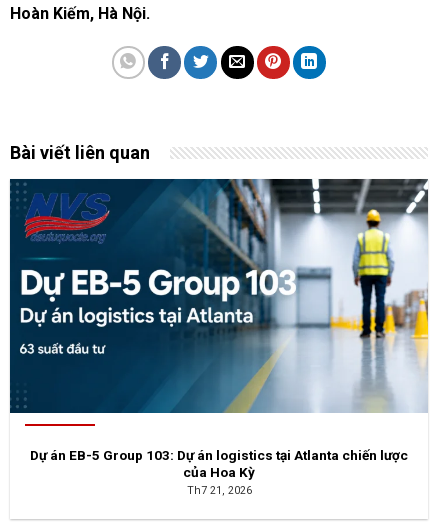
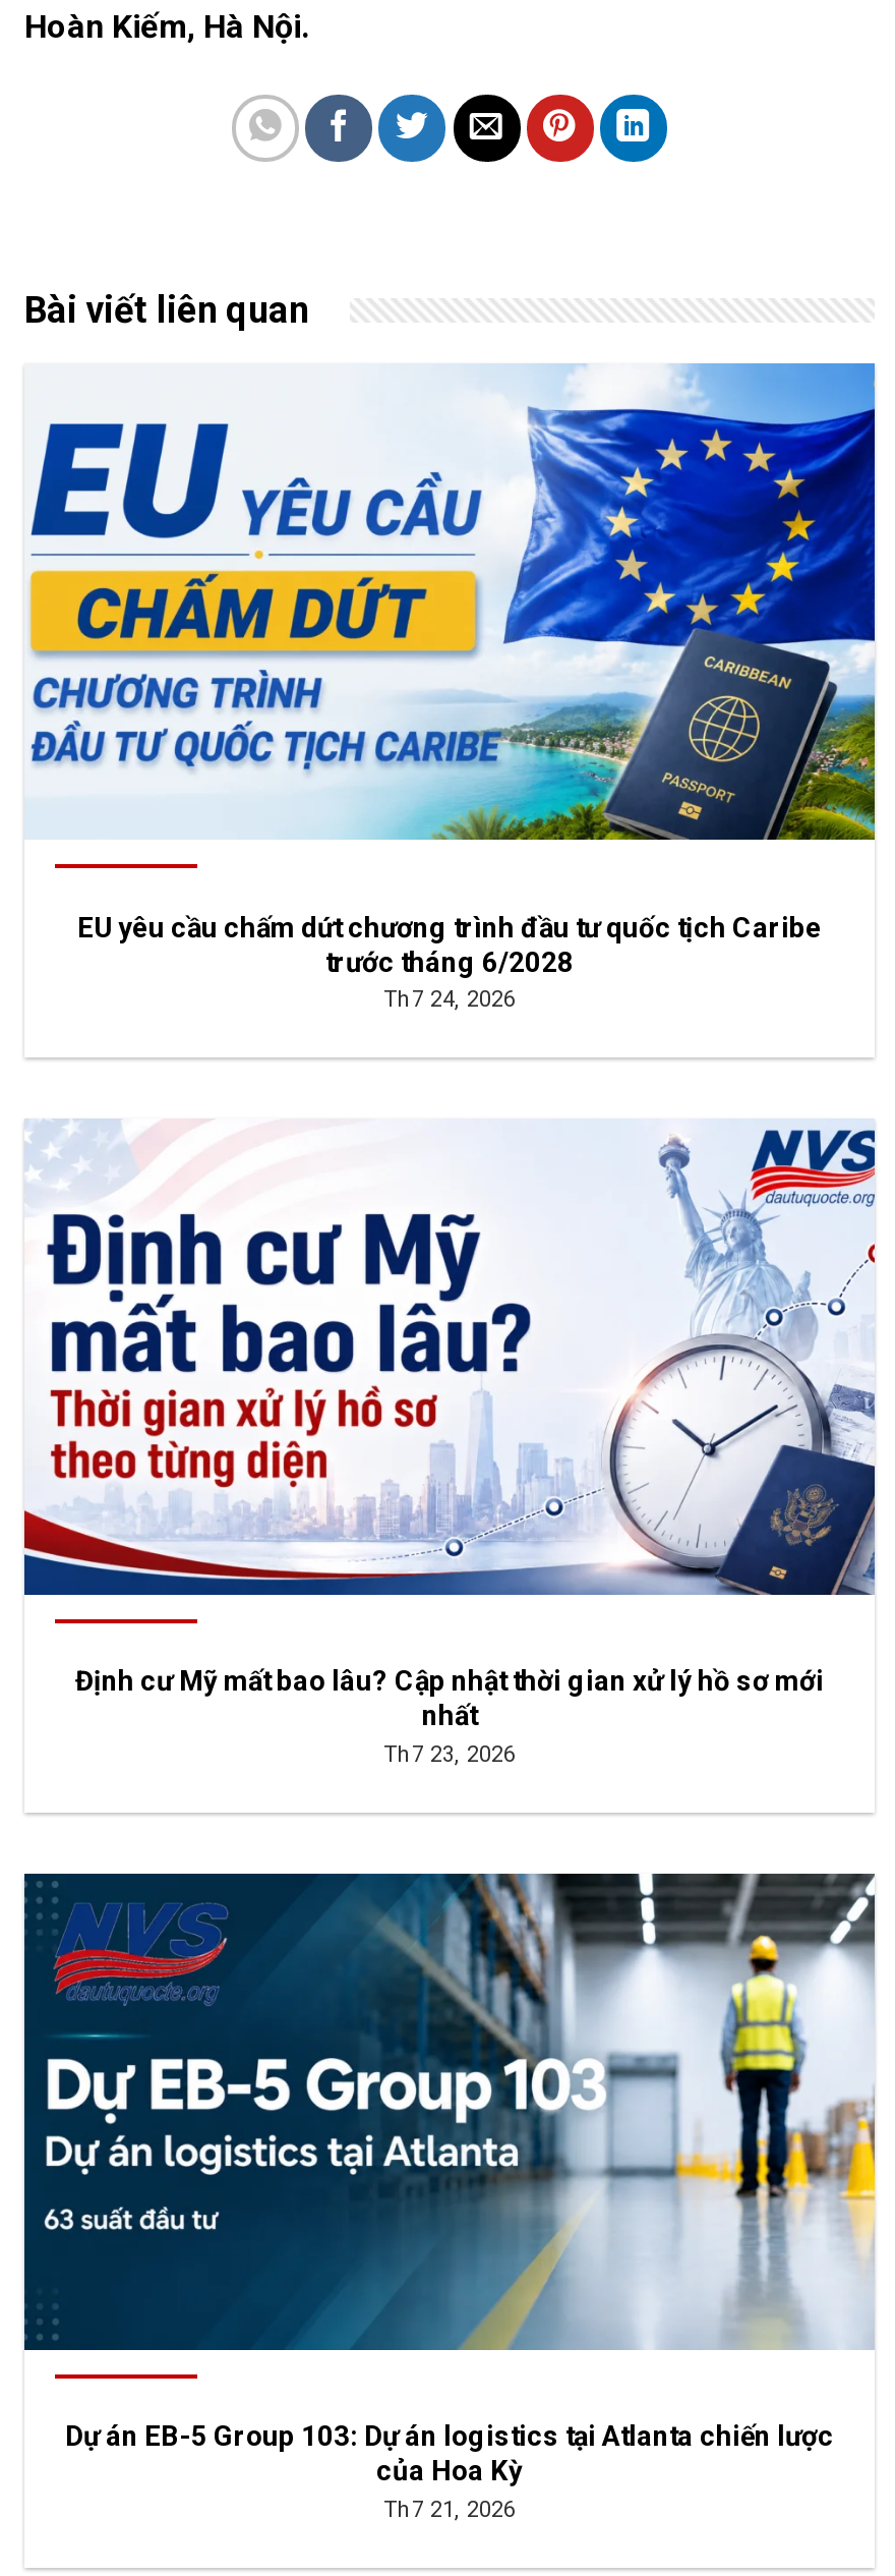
+ [image]
+ Định cư Mỹ mất bao lâu? Cập nhật thời gian xử lý hồ sơ mới
+ nhất
+ Th7 23, 2026

+ [image]
+ EU yêu cầu chấm dứt chương trình đầu tư quốc tịch Caribe
+ trước tháng 6/2028
+ Th7 24, 2026
